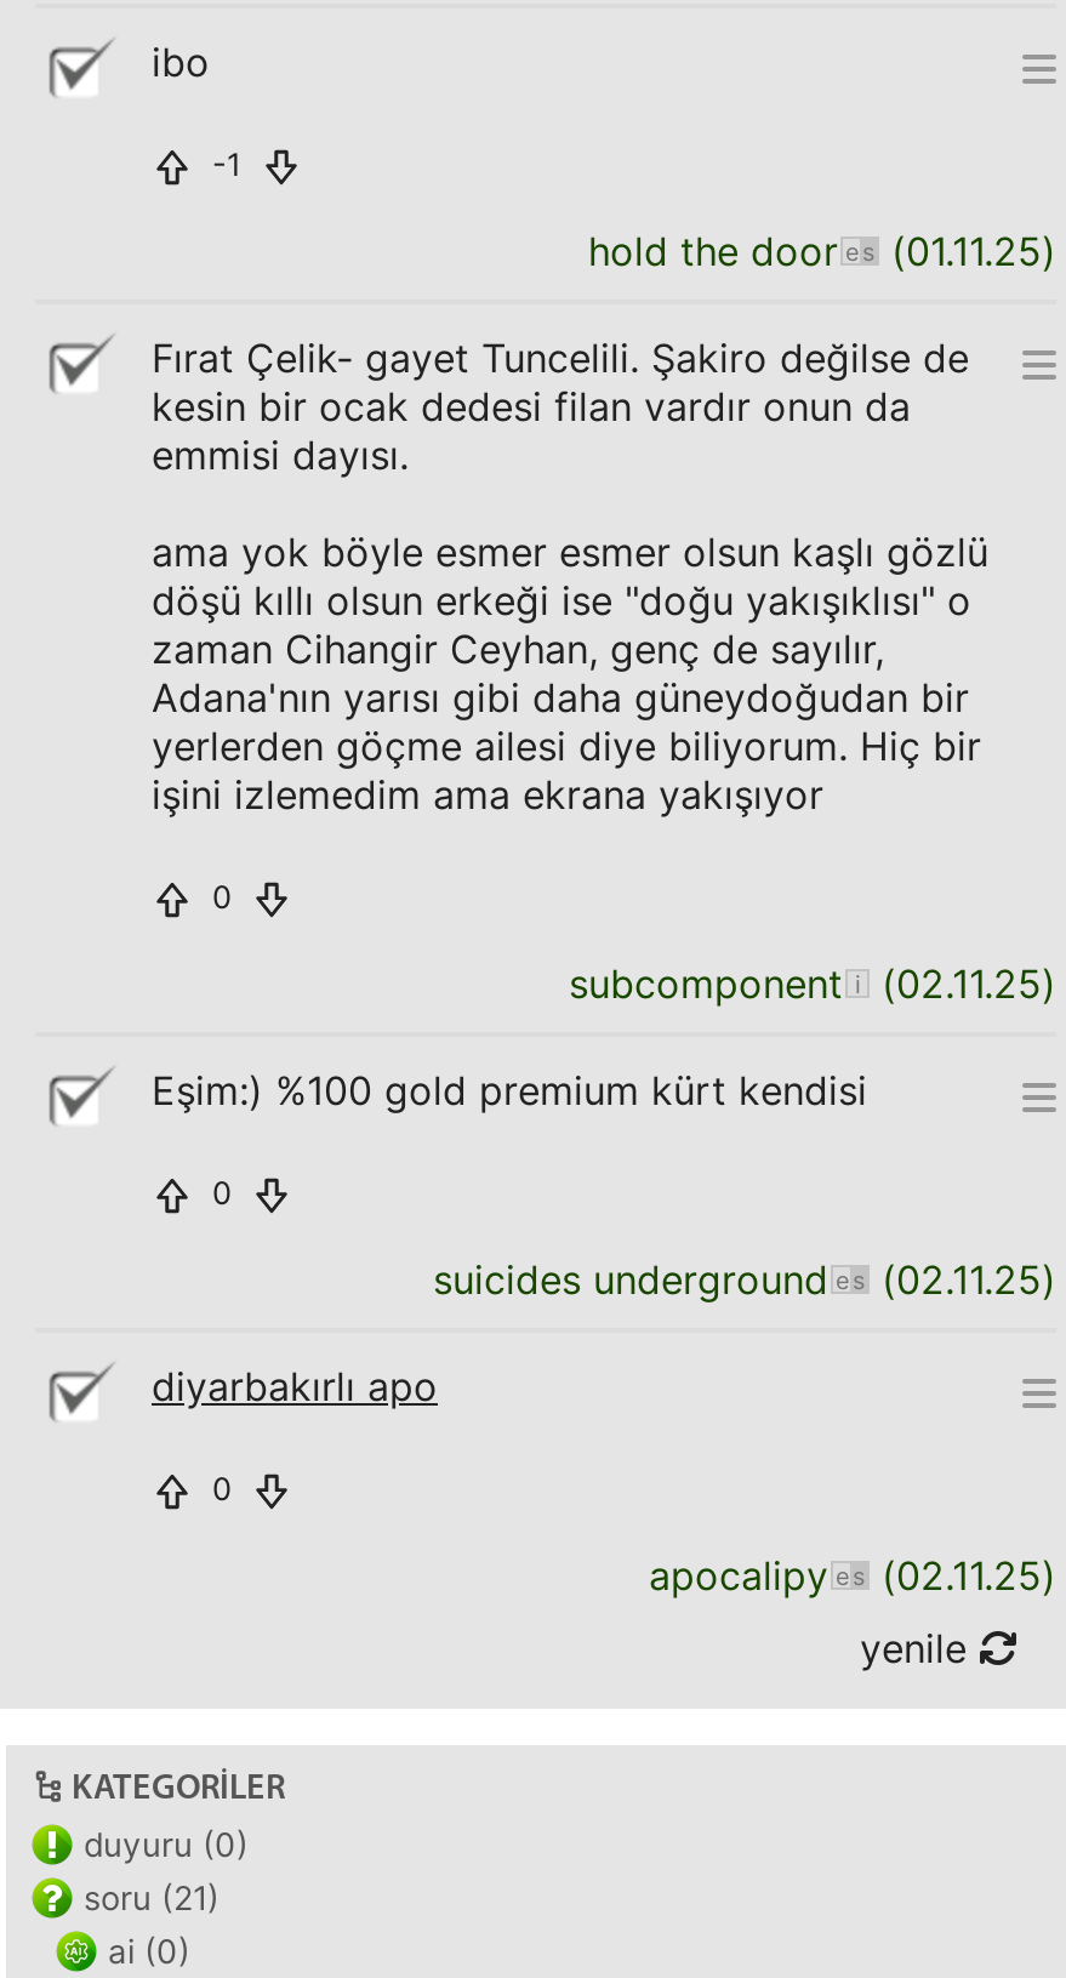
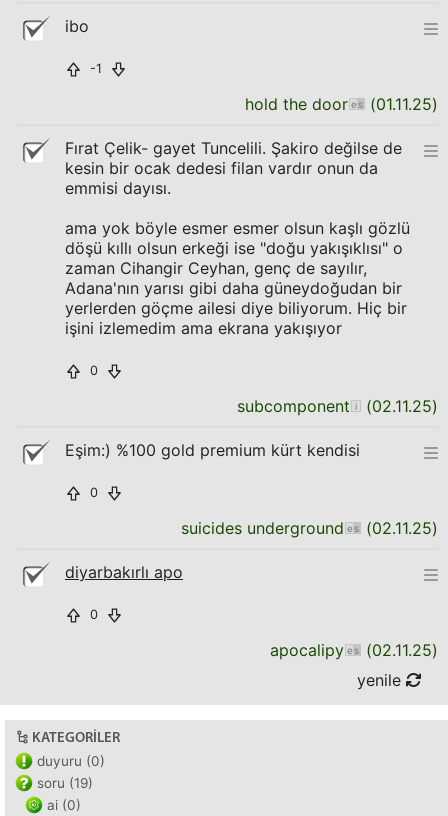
- soru (21)
+ soru (19)
